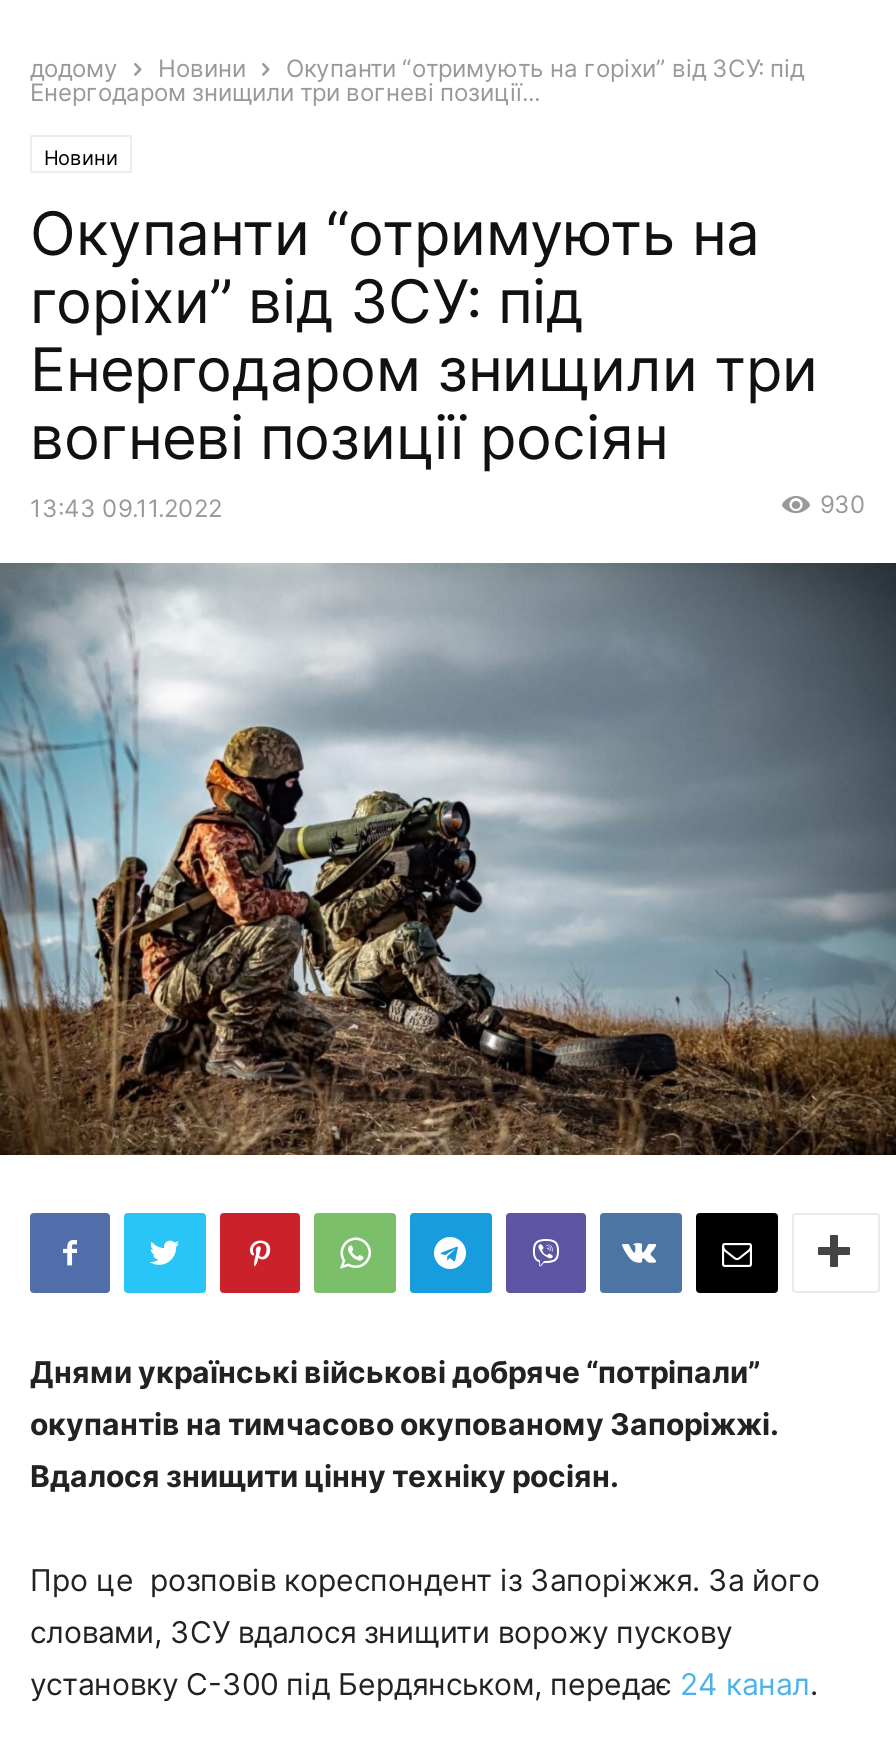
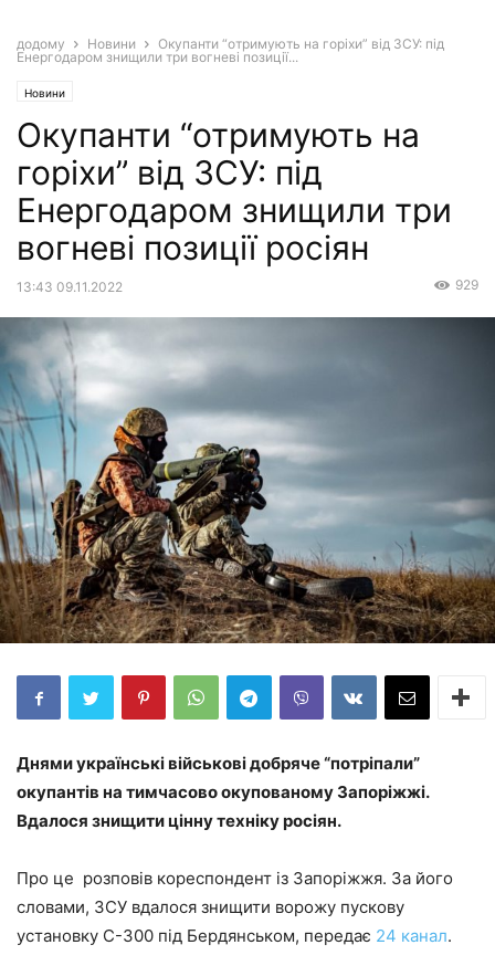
- 930
+ 929
